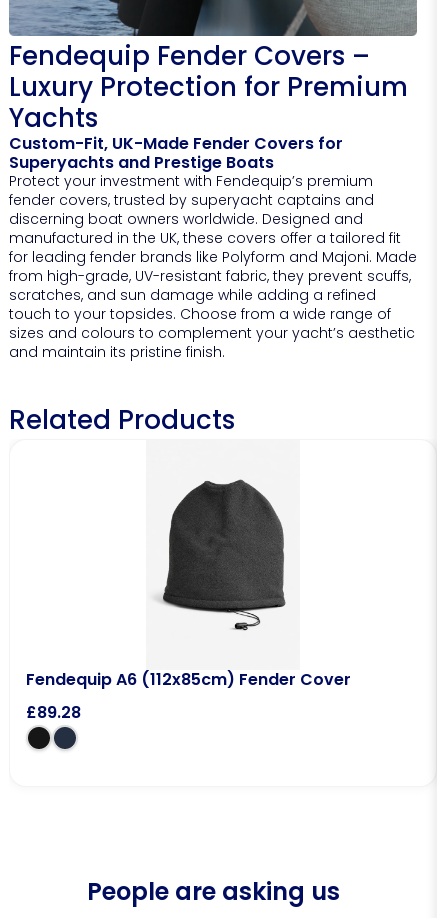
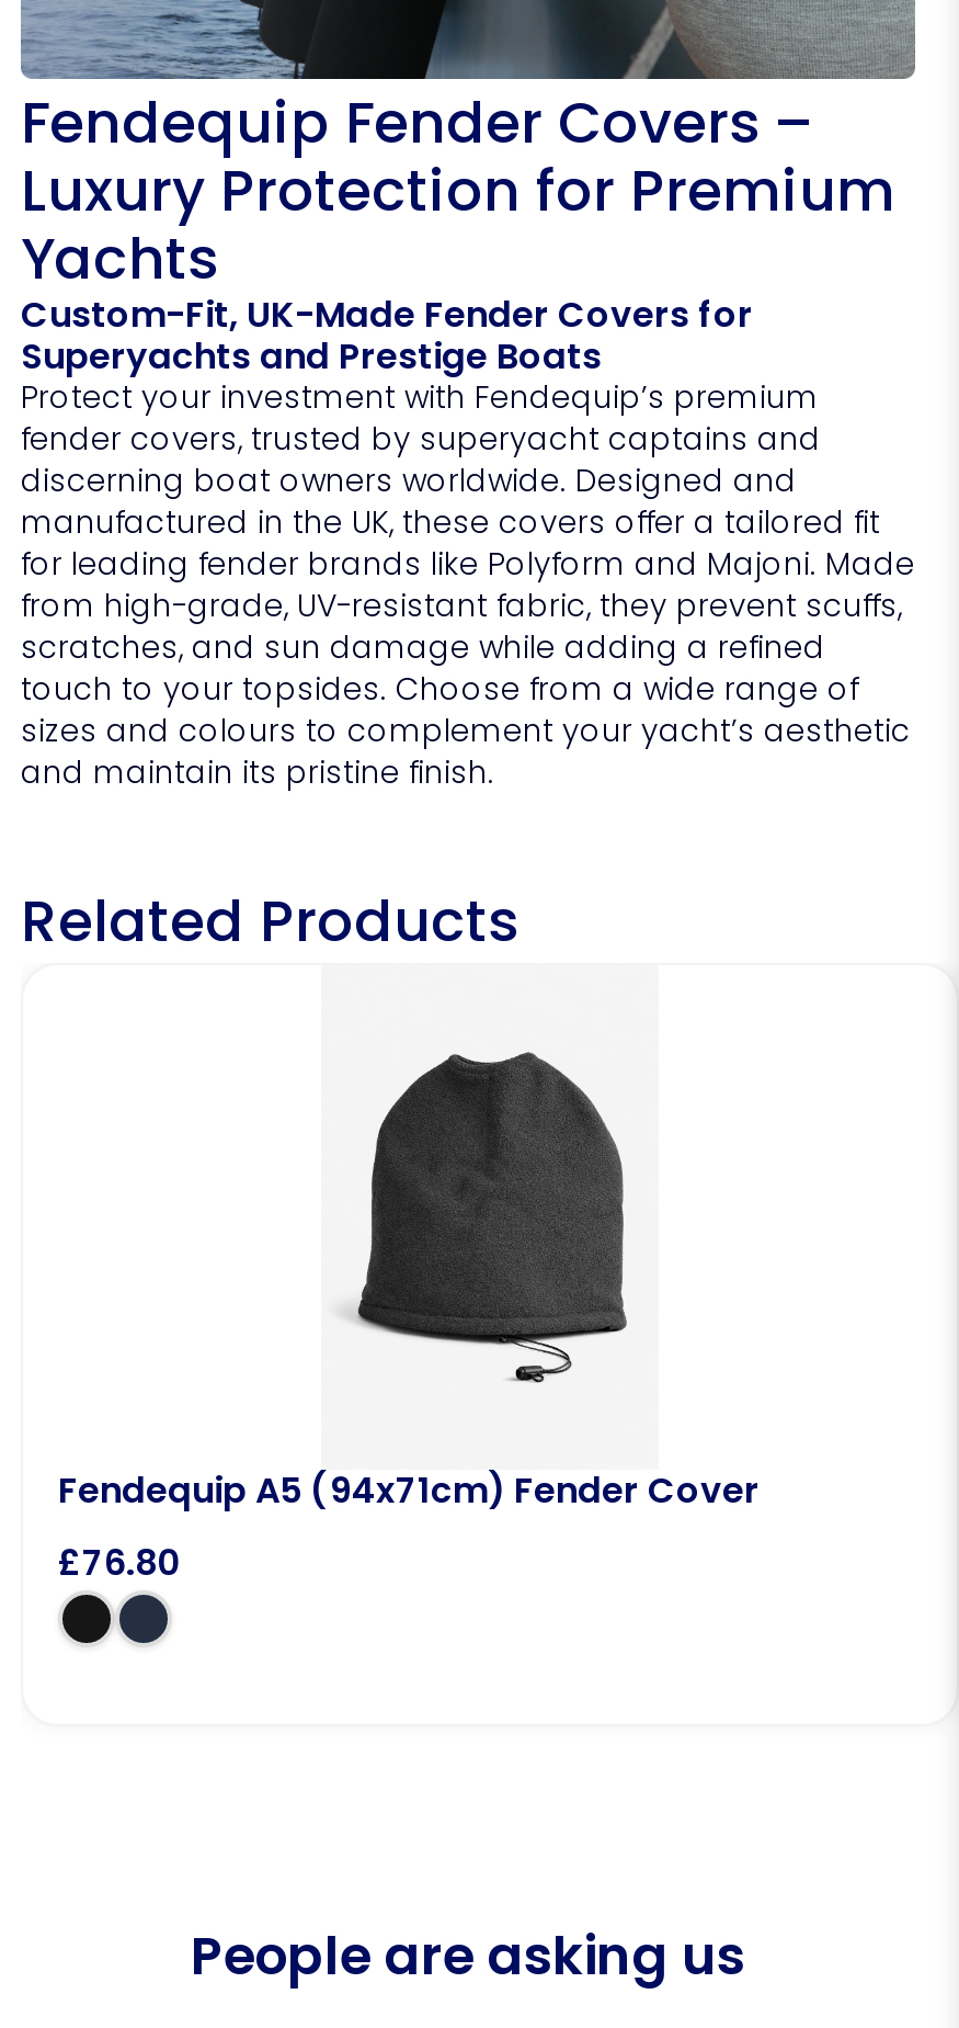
- Fendequip A6 (112x85cm) Fender Cover
+ Fendequip A5 (94x71cm) Fender Cover

- £89.28
+ £76.80
